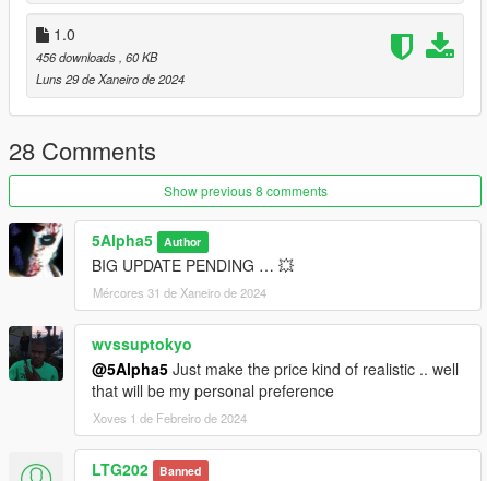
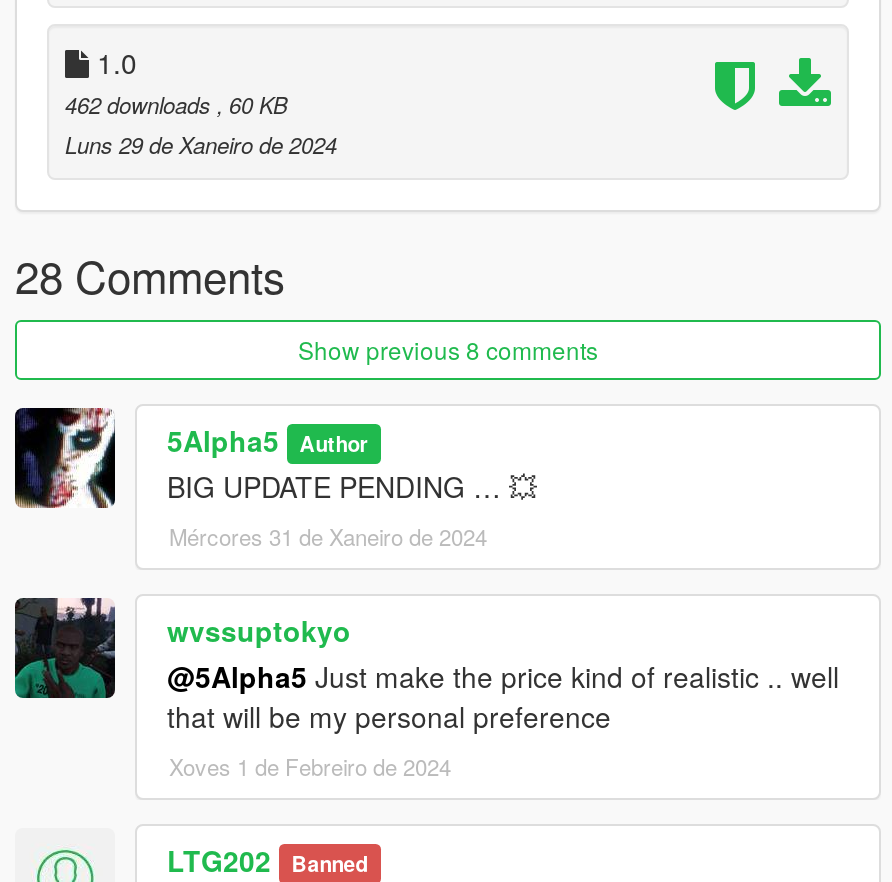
- 456 downloads, 60 KB
+ 462 downloads, 60 KB
